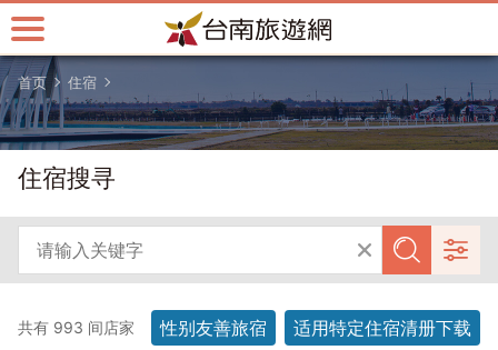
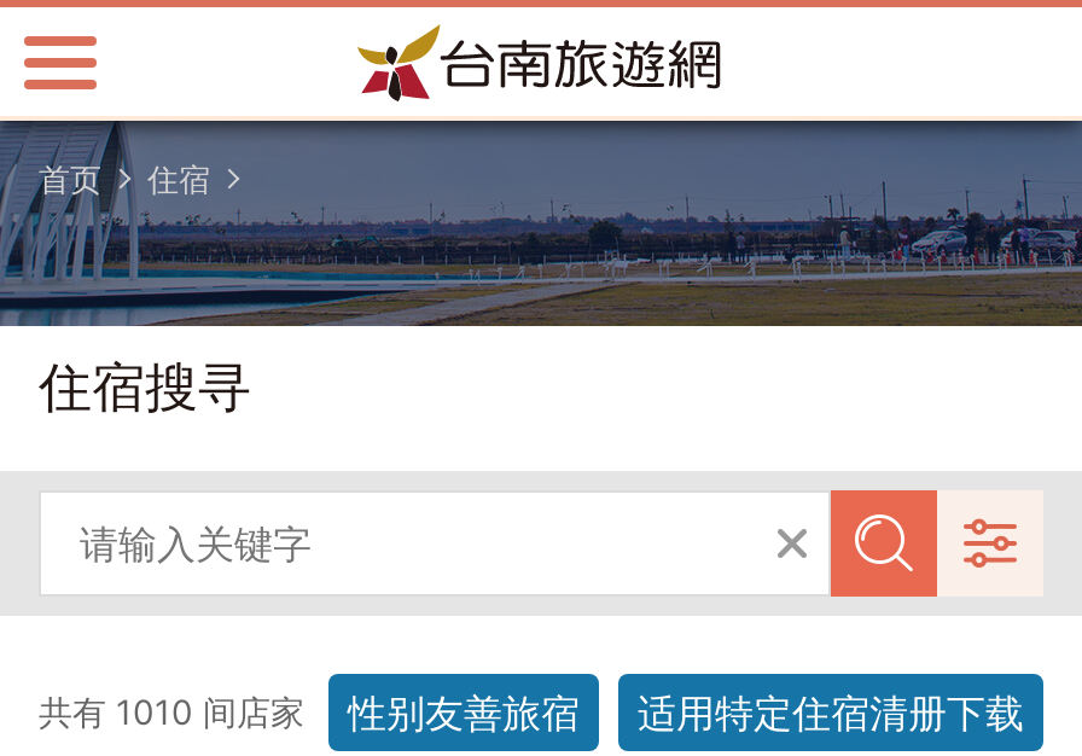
- 共有 993 间店家 性别友善旅宿 适用特定住宿清册下载
+ 共有 1010 间店家 性别友善旅宿 适用特定住宿清册下载
